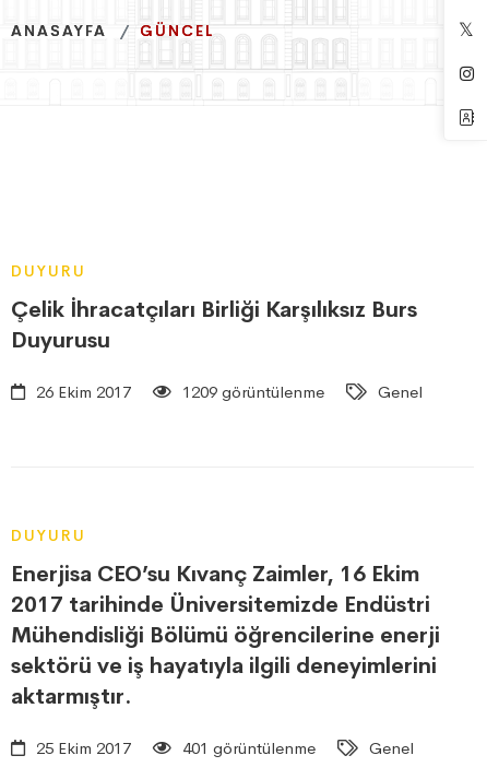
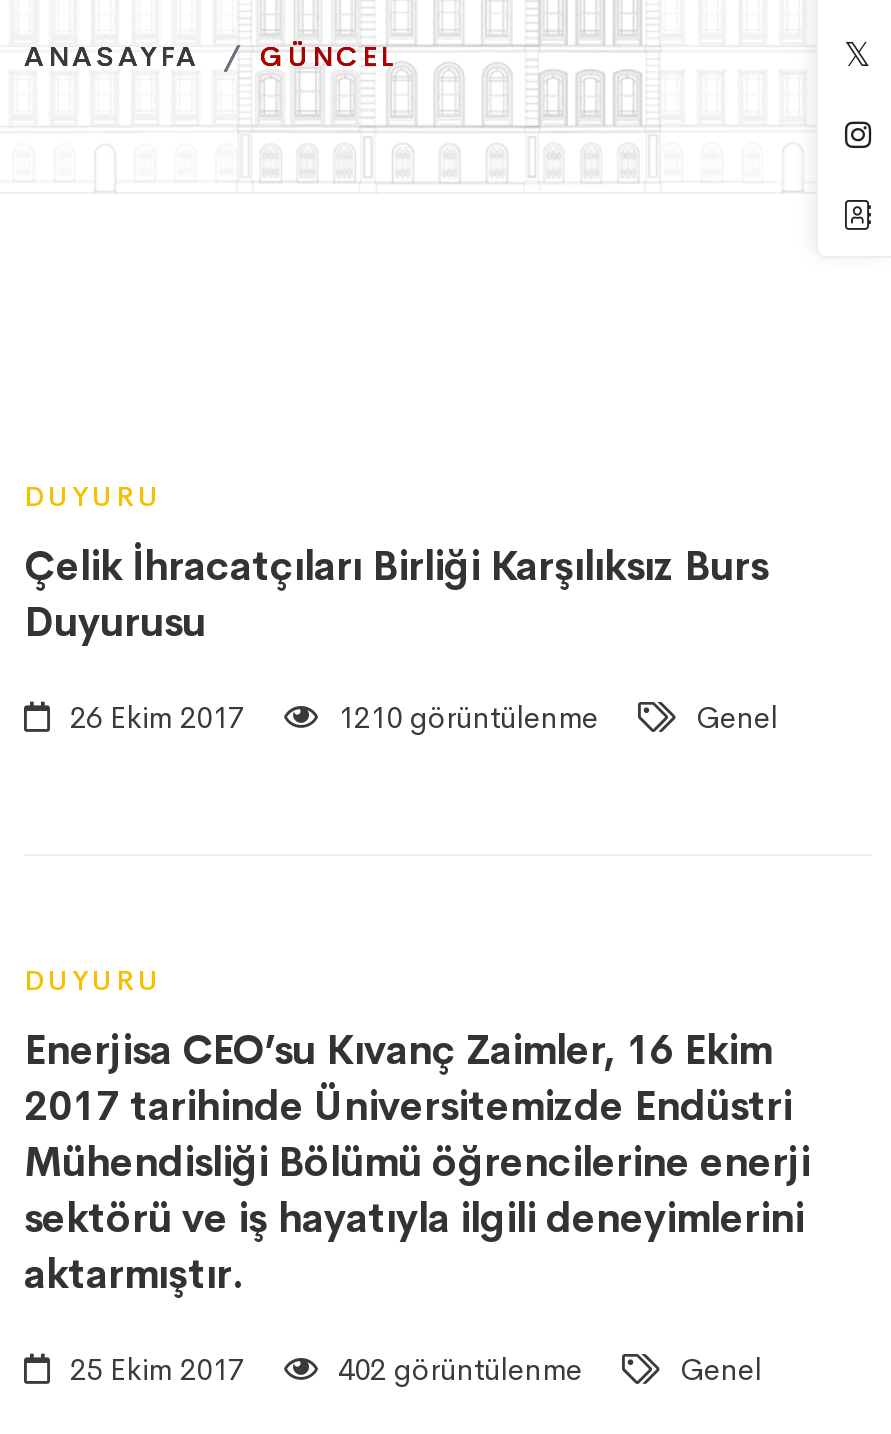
- 1209 görüntülenme
+ 1210 görüntülenme

- 401 görüntülenme
+ 402 görüntülenme
